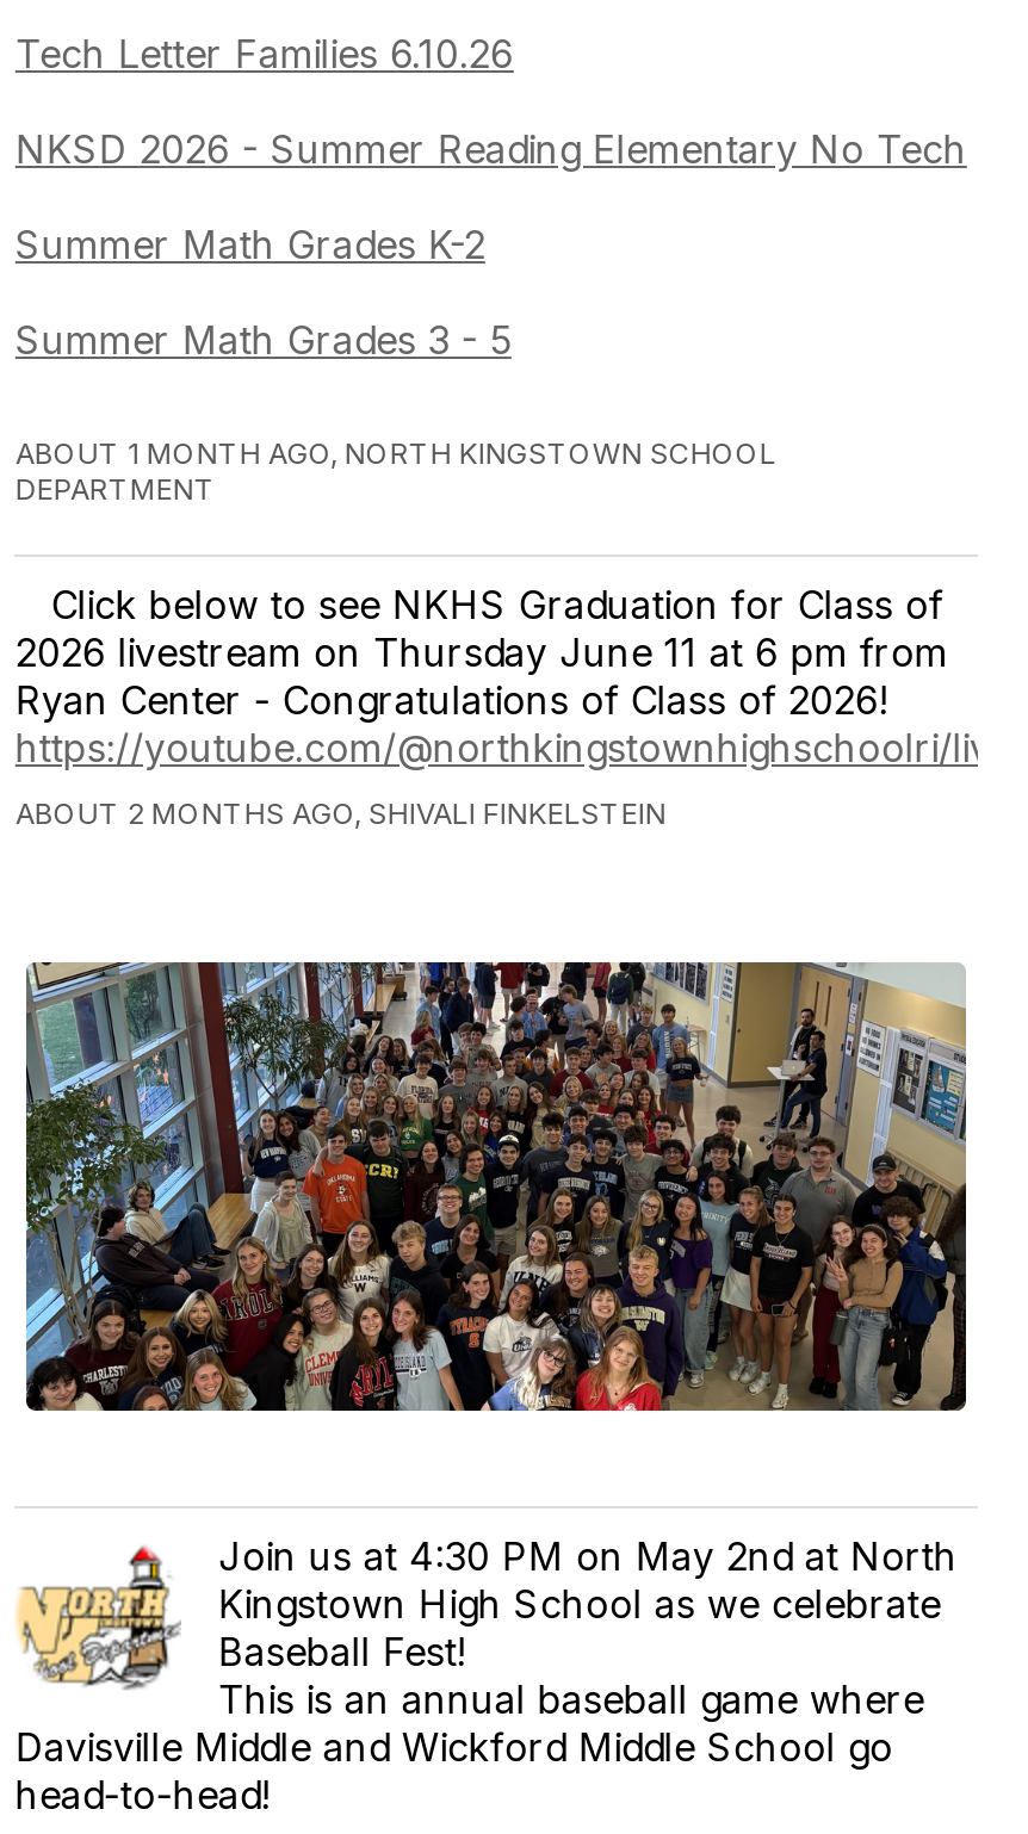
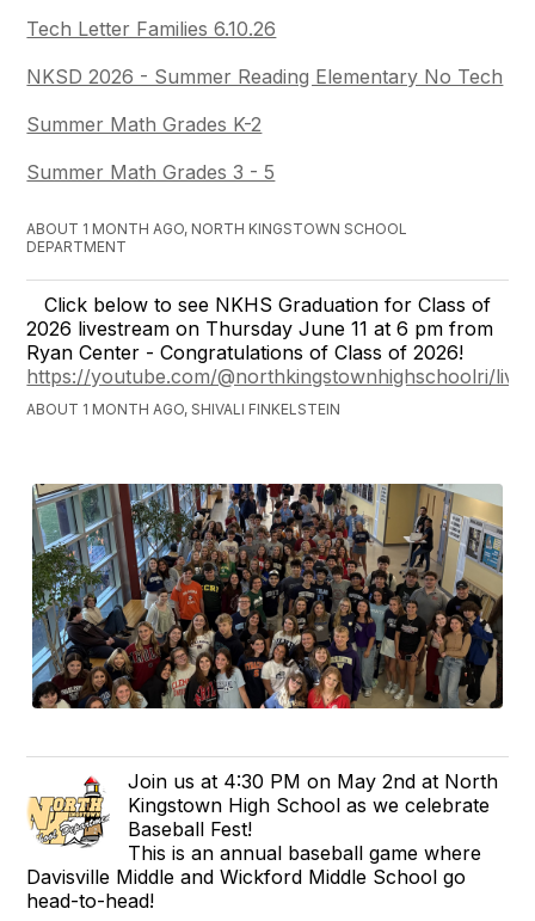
- ABOUT 2 MONTHS AGO, SHIVALI FINKELSTEIN
+ ABOUT 1 MONTH AGO, SHIVALI FINKELSTEIN
